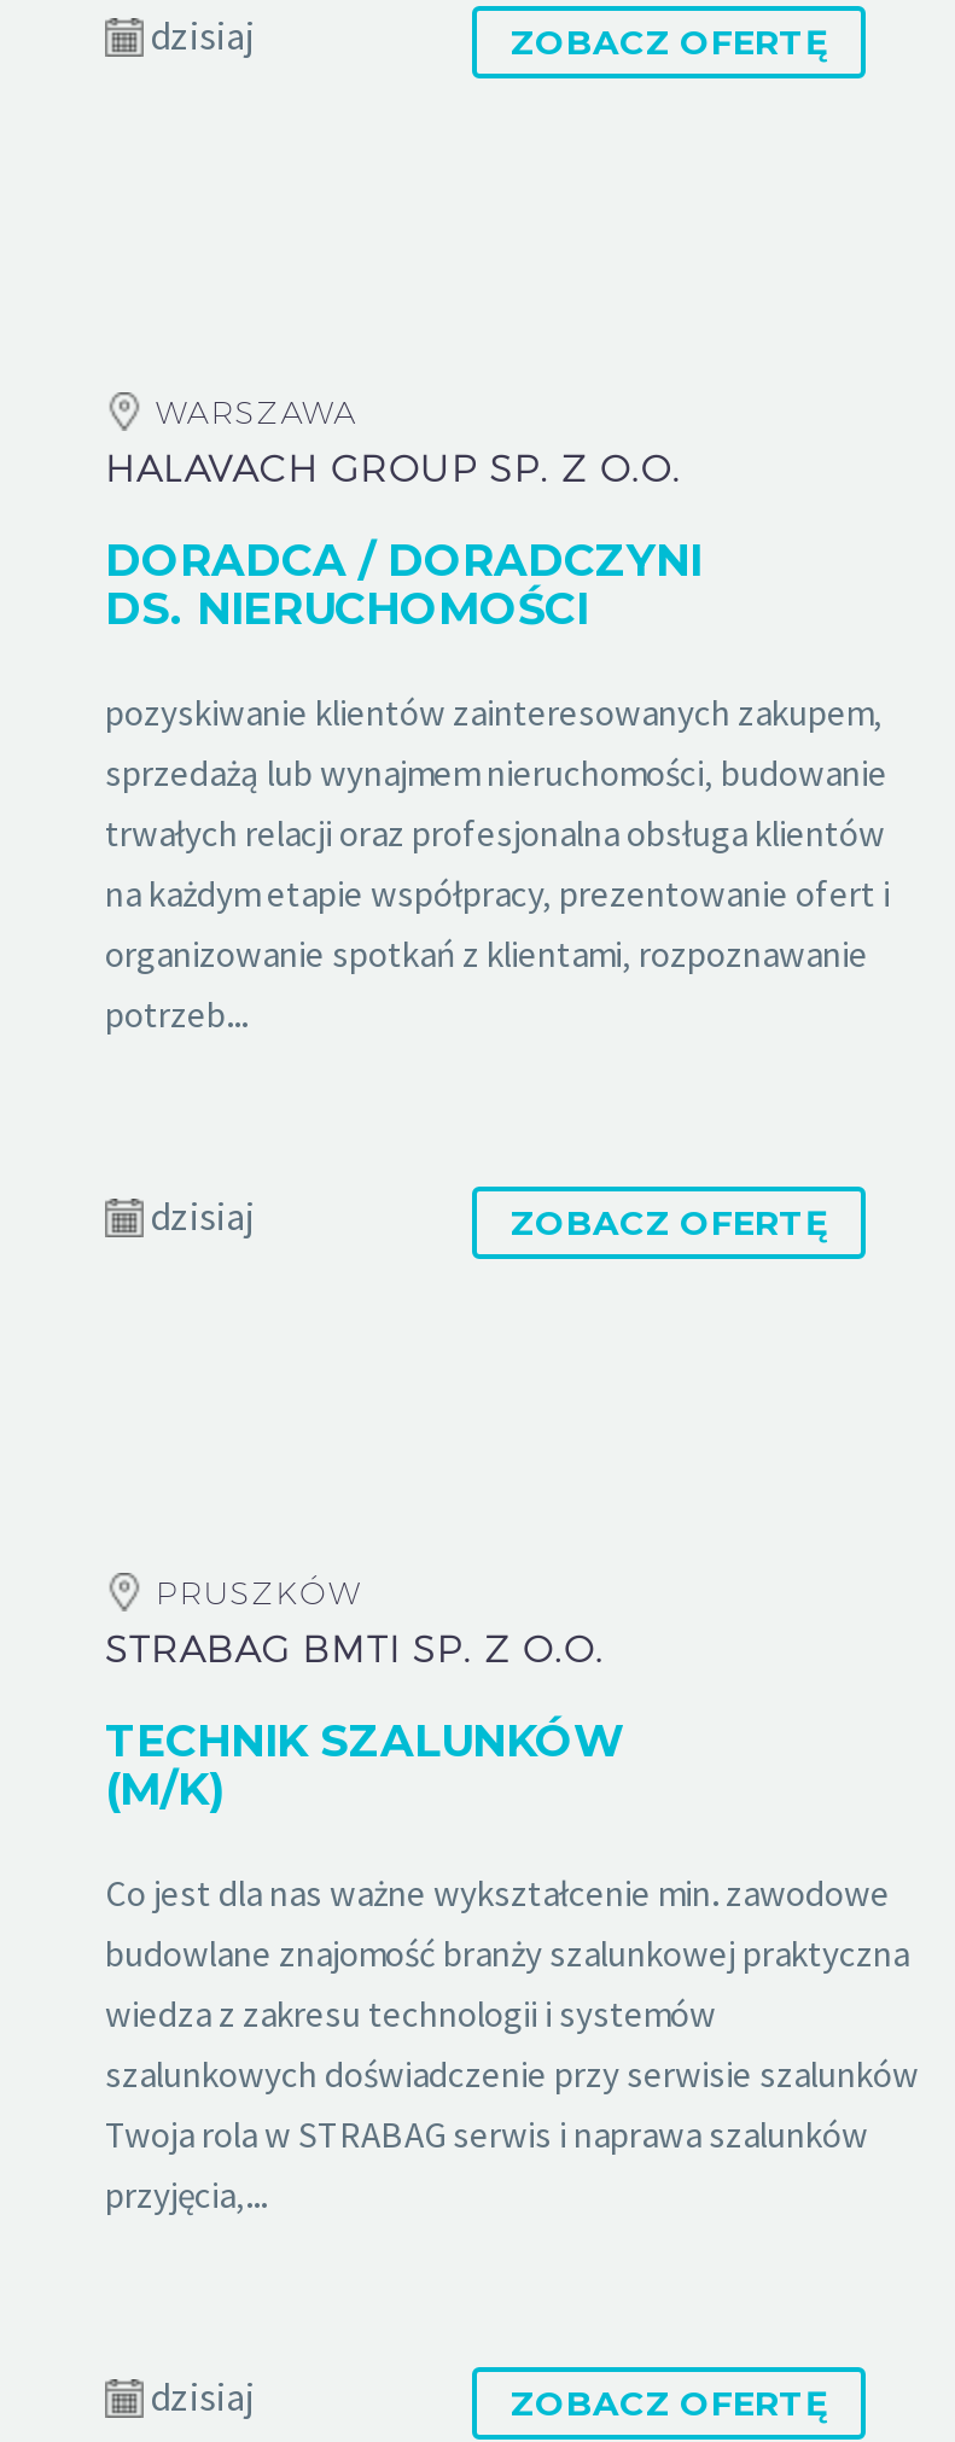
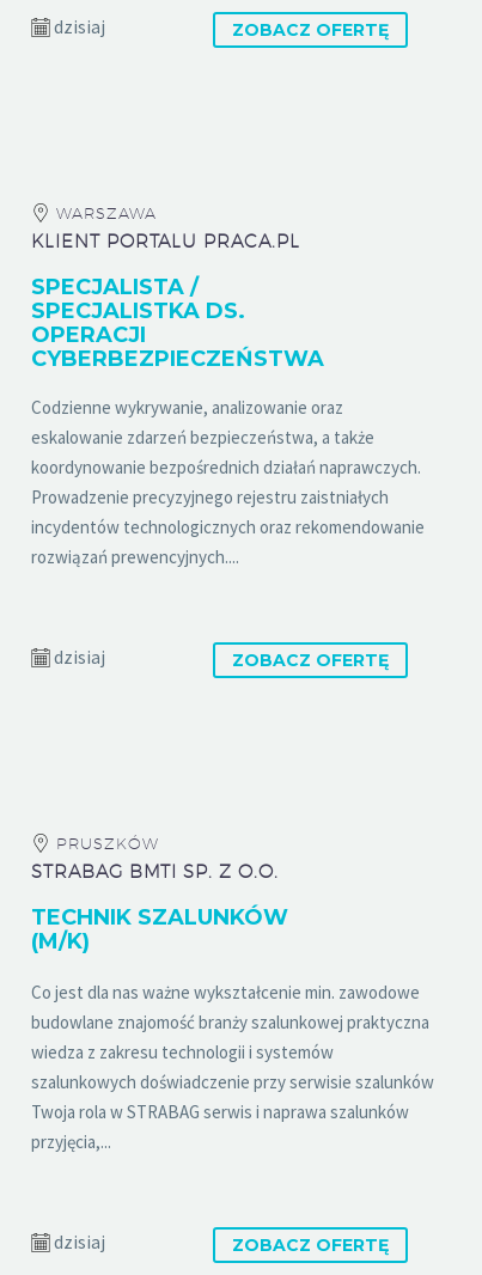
- HALAVACH GROUP SP. Z O.O.
+ KLIENT PORTALU PRACA.PL

- DORADCA / DORADCZYNI
- DS. NIERUCHOMOŚCI
+ SPECJALISTA /
+ SPECJALISTKA DS.
+ OPERACJI
+ CYBERBEZPIECZEŃSTWA

- pozyskiwanie klientów zainteresowanych zakupem,
- sprzedażą lub wynajmem nieruchomości, budowanie
- trwałych relacji oraz profesjonalna obsługa klientów
- na każdym etapie współpracy, prezentowanie ofert i
- organizowanie spotkań z klientami, rozpoznawanie
- potrzeb...
+ Codzienne wykrywanie, analizowanie oraz
+ eskalowanie zdarzeń bezpieczeństwa, a także
+ koordynowanie bezpośrednich działań naprawczych.
+ Prowadzenie precyzyjnego rejestru zaistniałych
+ incydentów technologicznych oraz rekomendowanie
+ rozwiązań prewencyjnych....
